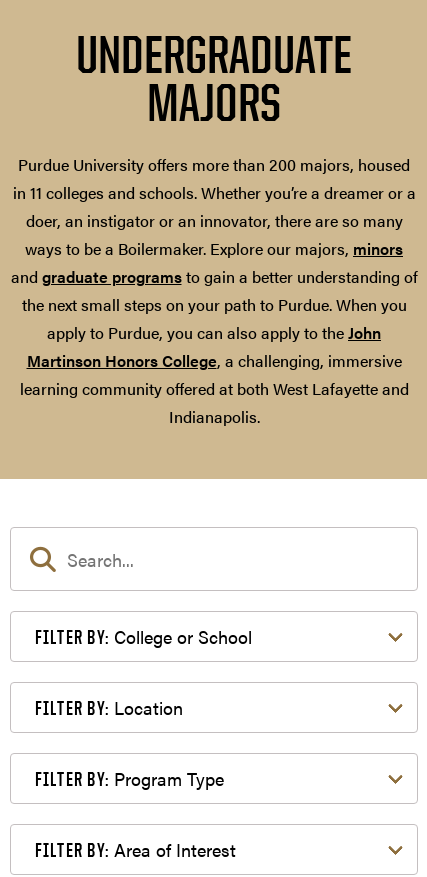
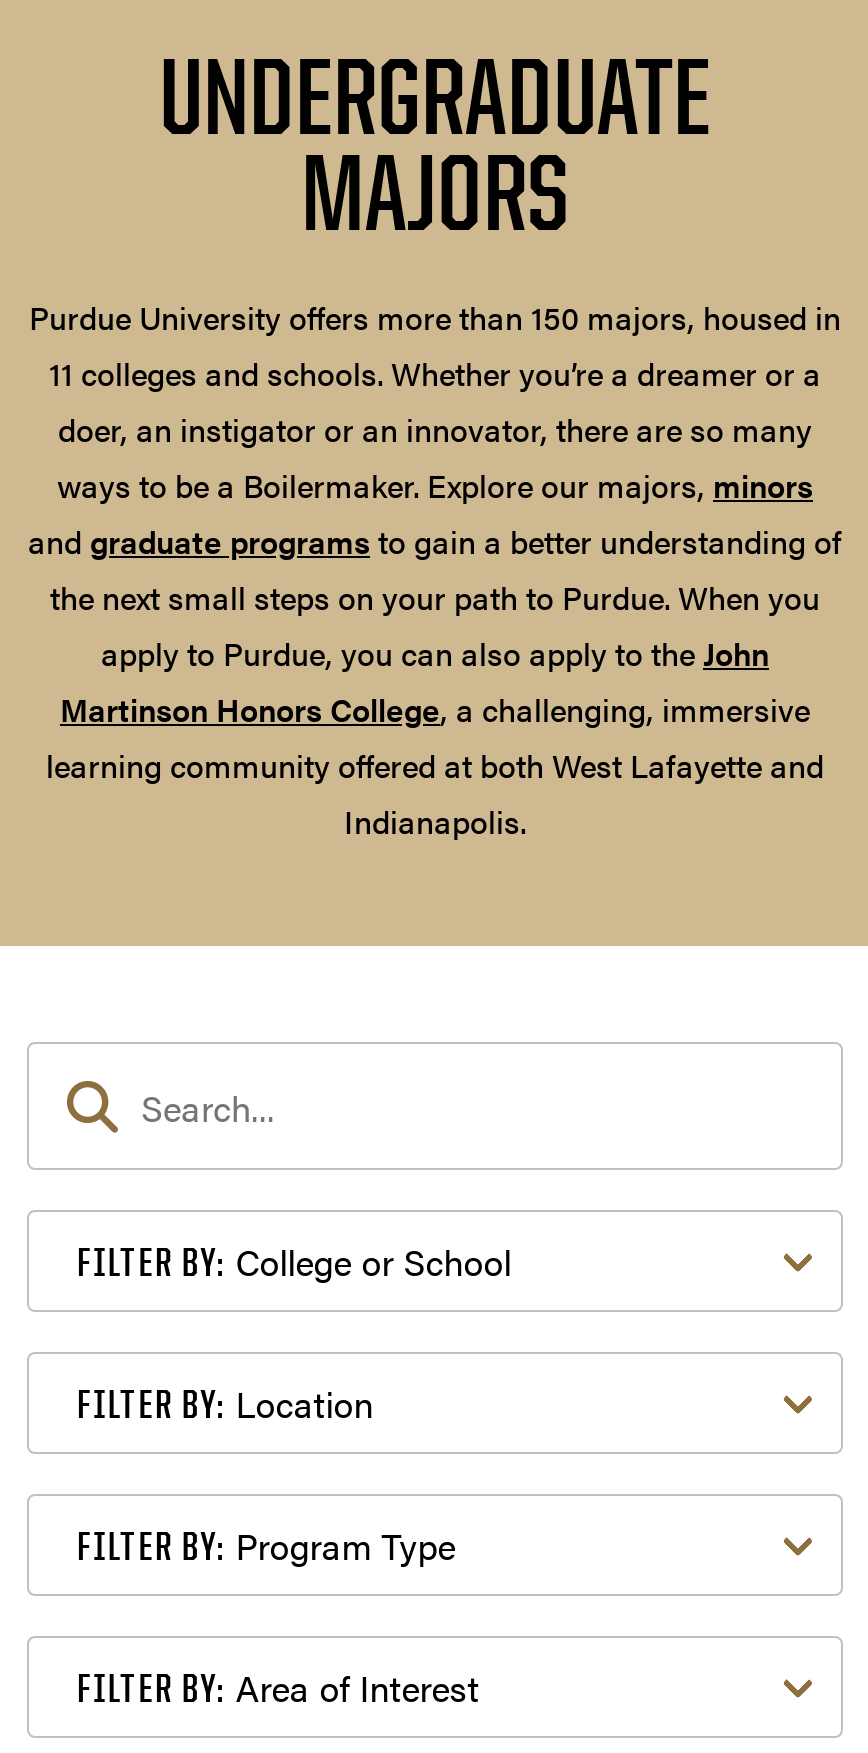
- Purdue University offers more than 200 majors, housed
- in 11 colleges and schools. Whether you’re a dreamer or a
+ Purdue University offers more than 150 majors, housed in
+ 11 colleges and schools. Whether you’re a dreamer or a
